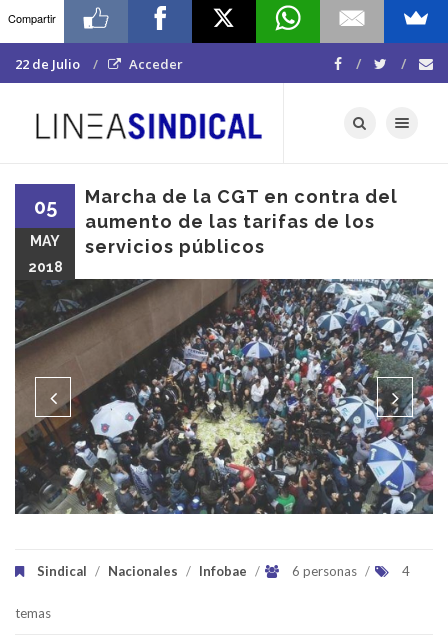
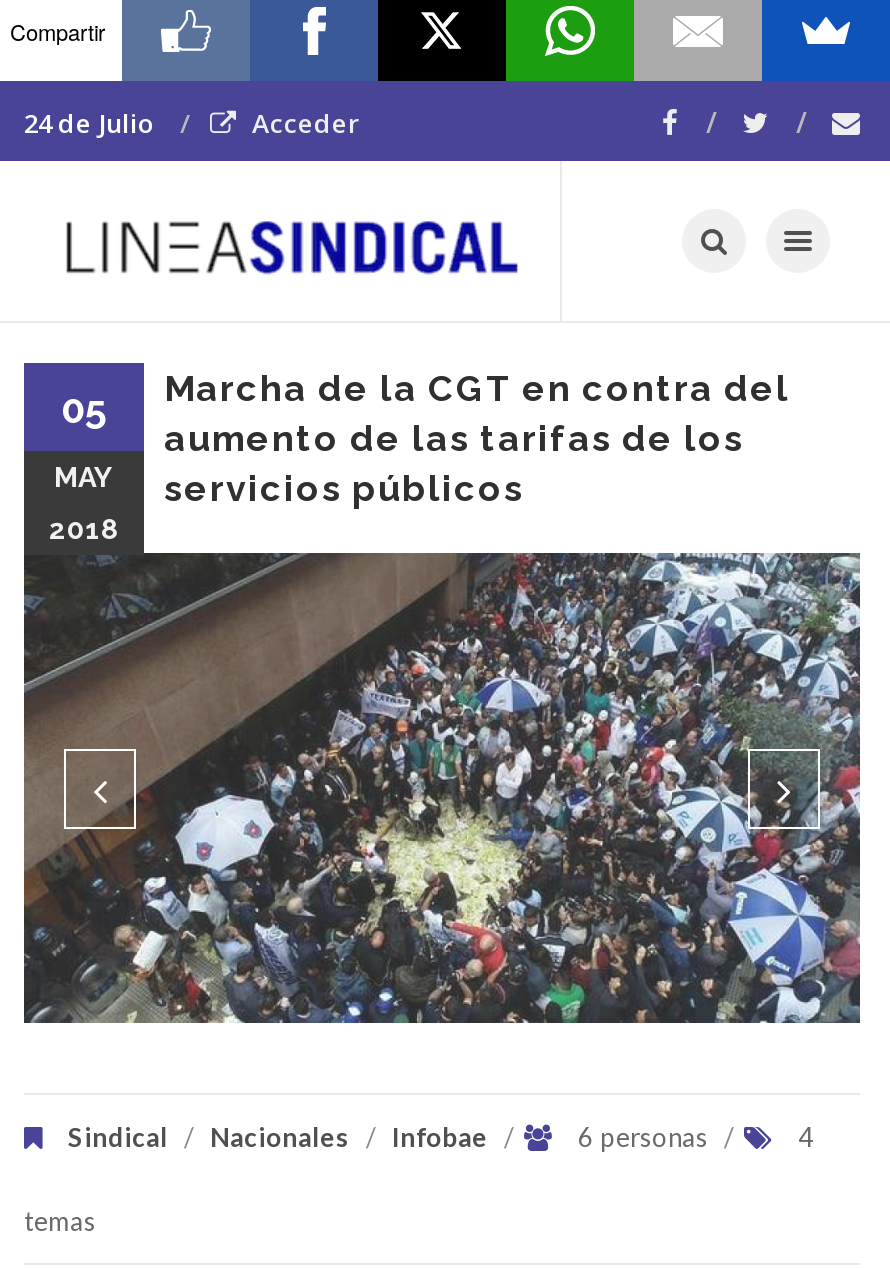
- 22 de Julio
+ 24 de Julio
